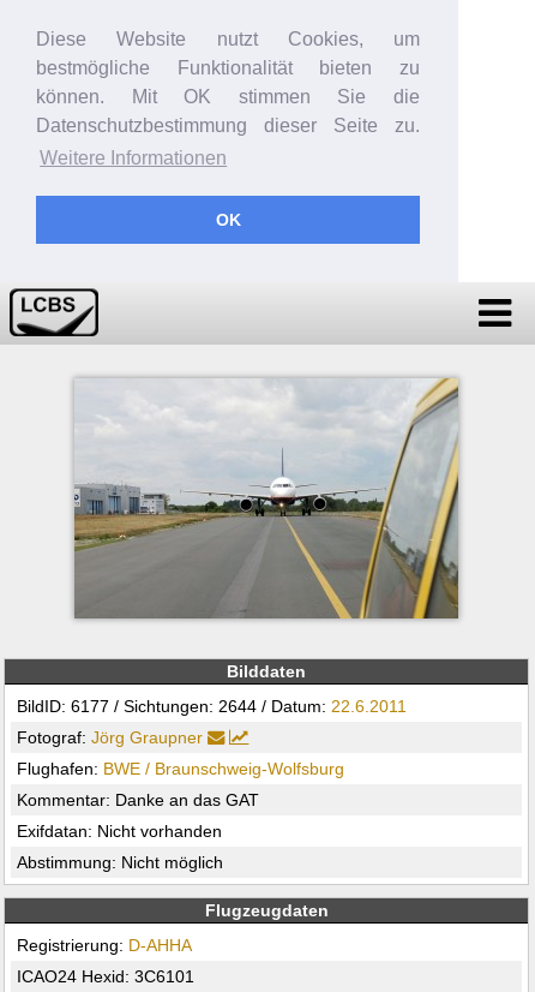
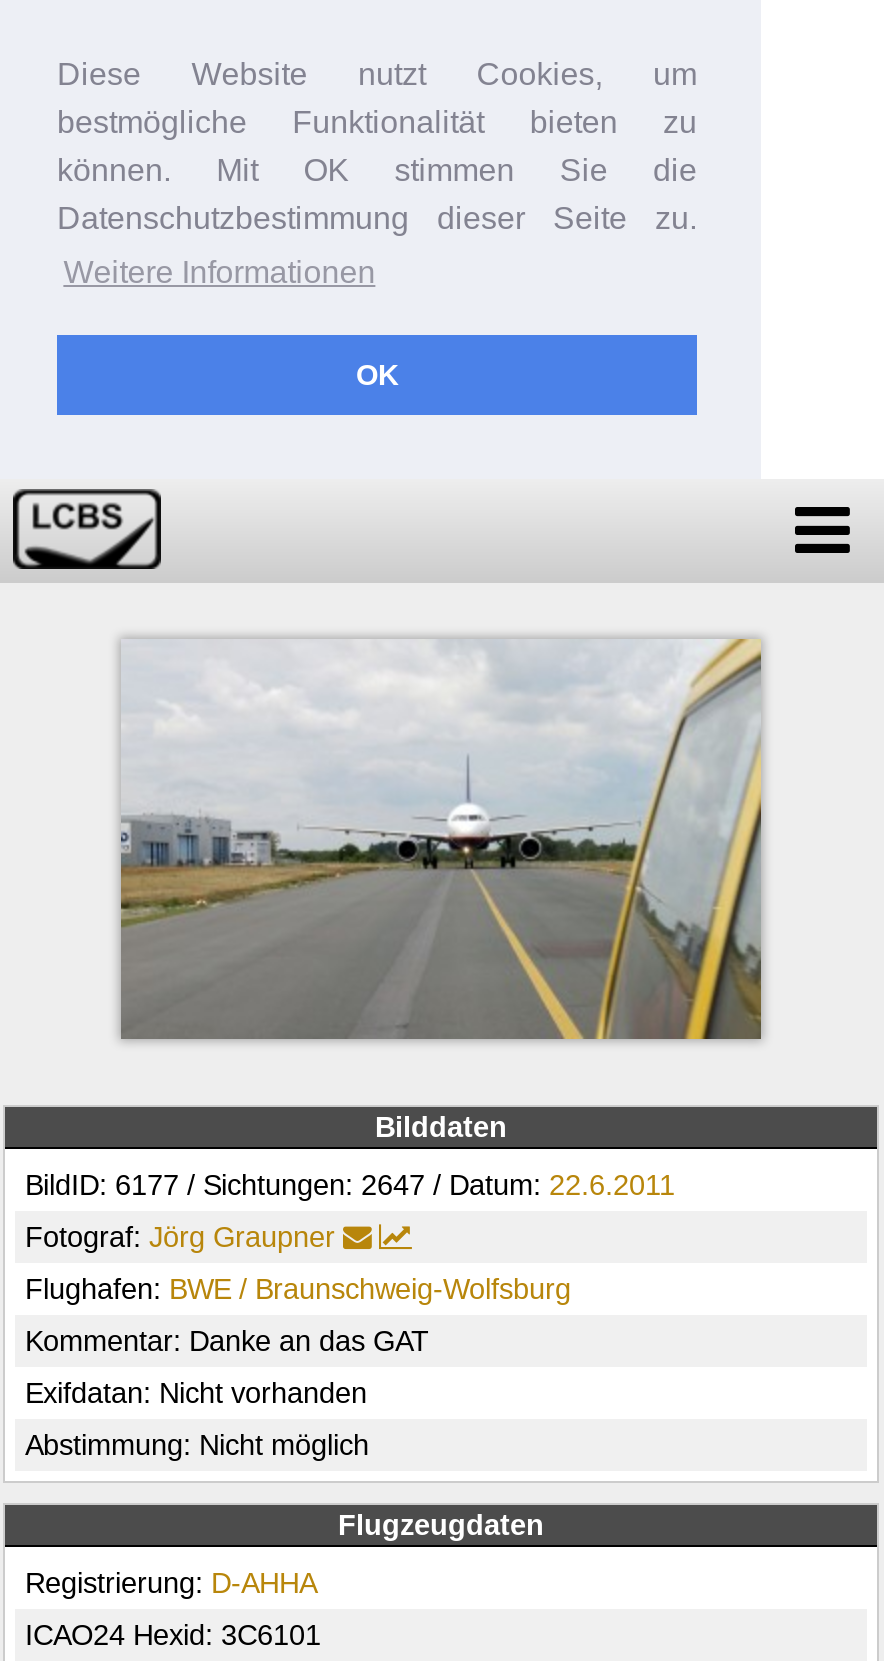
- BildID: 6177 / Sichtungen: 2644 / Datum: 22.6.2011
+ BildID: 6177 / Sichtungen: 2647 / Datum: 22.6.2011
